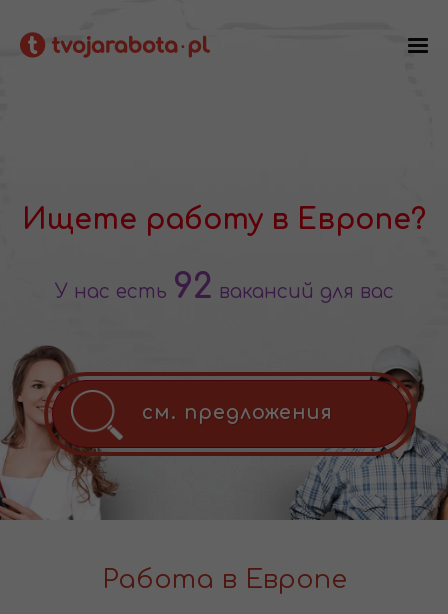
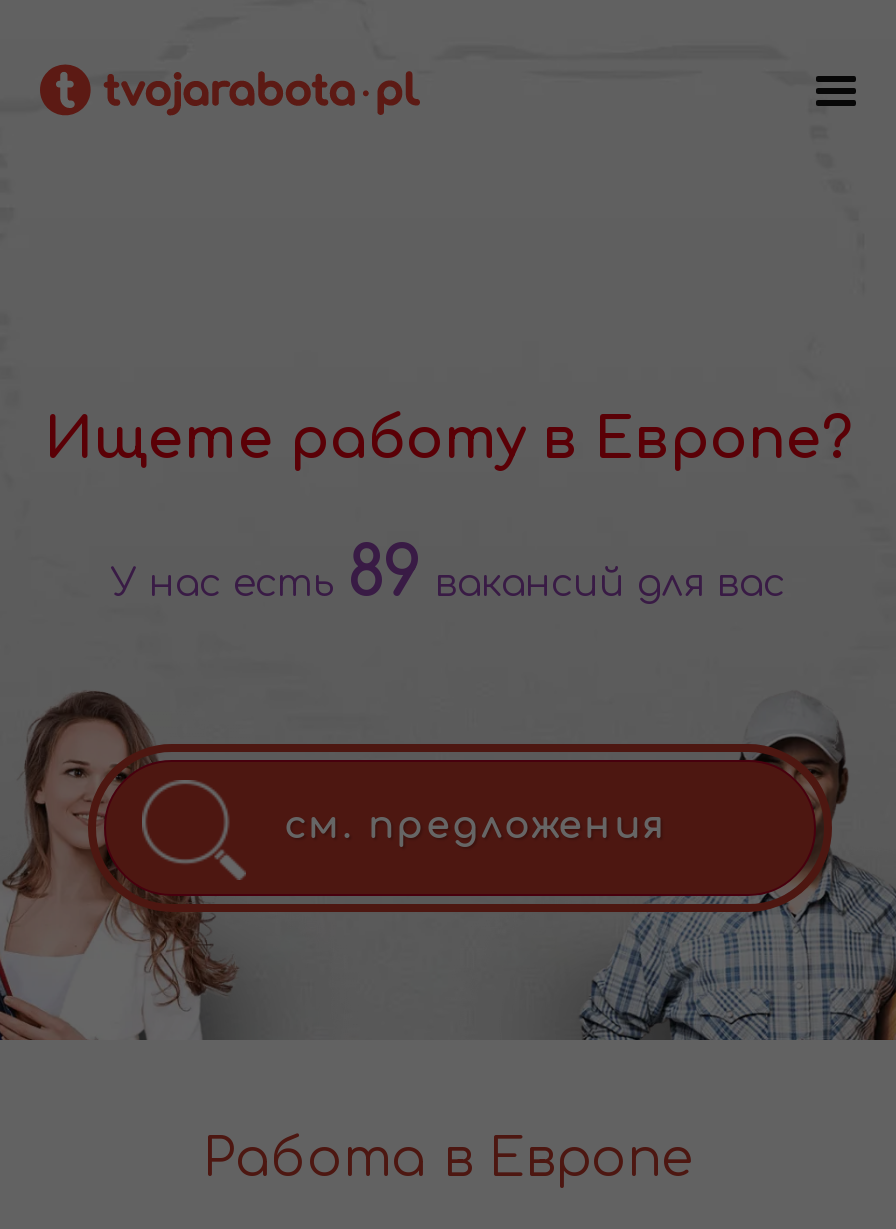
- У нас есть 92 вакансий для вас
+ У нас есть 89 вакансий для вас
